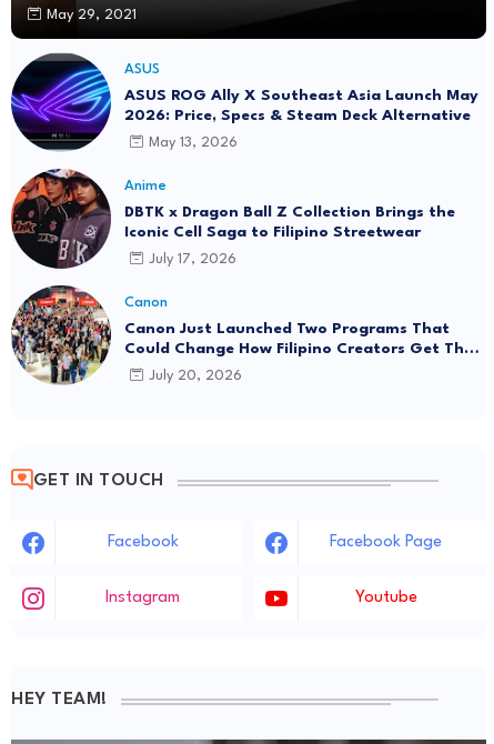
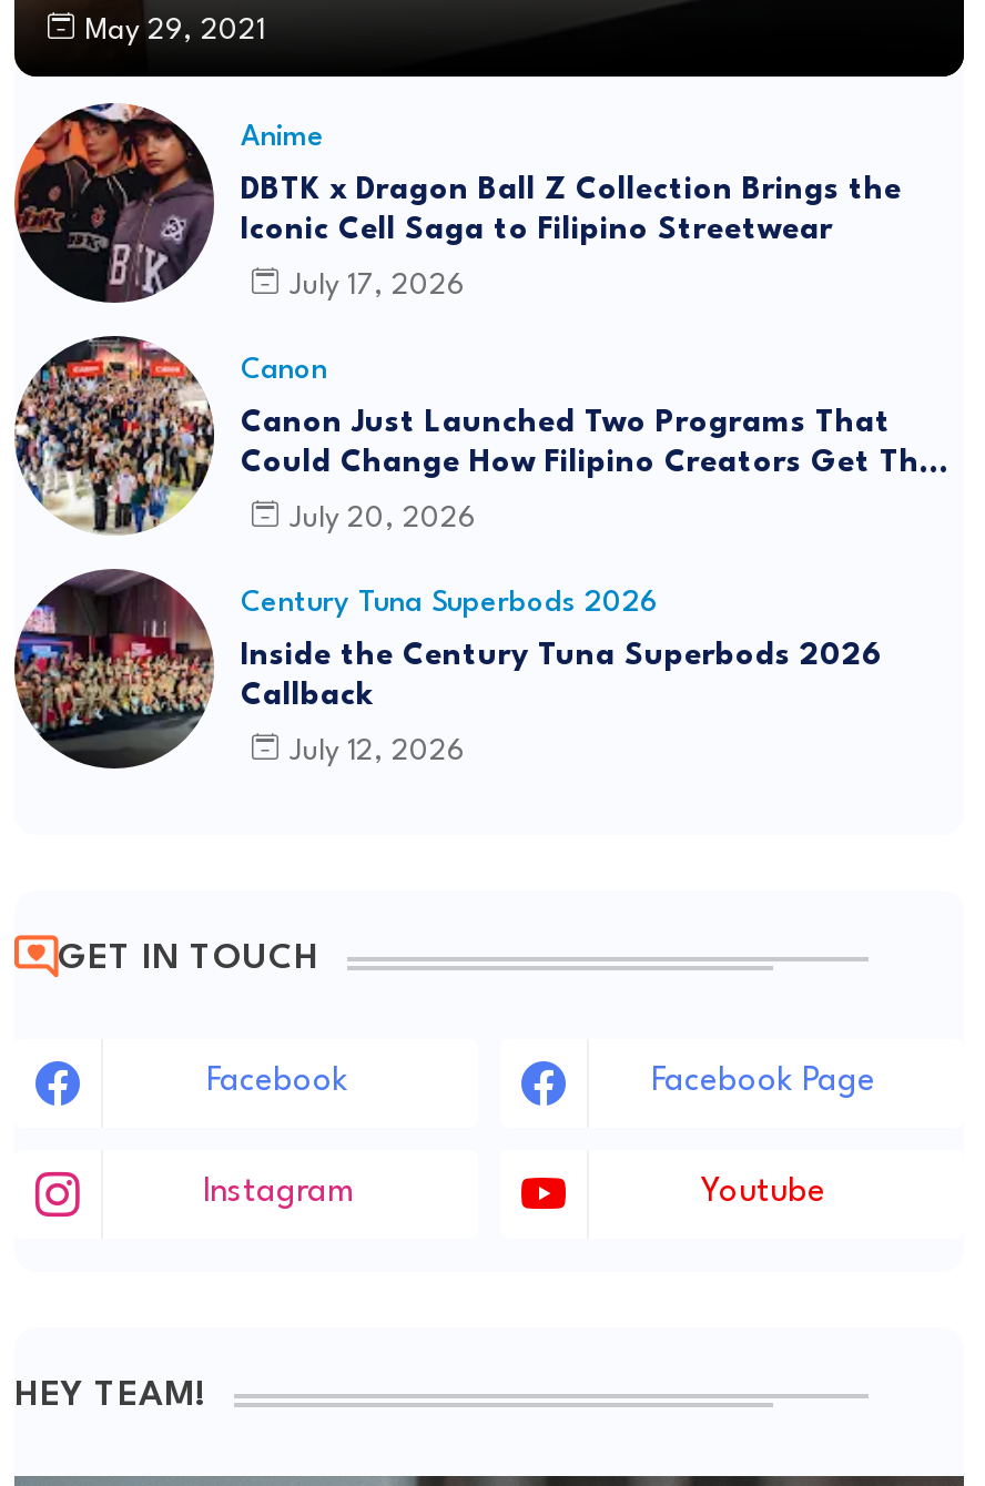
- [image]
- ASUS
- ASUS ROG Ally X Southeast Asia Launch May
- 2026: Price, Specs & Steam Deck Alternative
- May 13, 2026

moved up: [image] | Anime | DBTK x Dragon Ball Z Collection Brings the | Iconic Cell Saga to Filipino Streetwear | July 17, 2026 | Canon | Canon Just Launched Two Programs That | July 20, 2026

+ [image]
+ Century Tuna Superbods 2026
+ Inside the Century Tuna Superbods 2026
+ Callback
+ July 12, 2026
